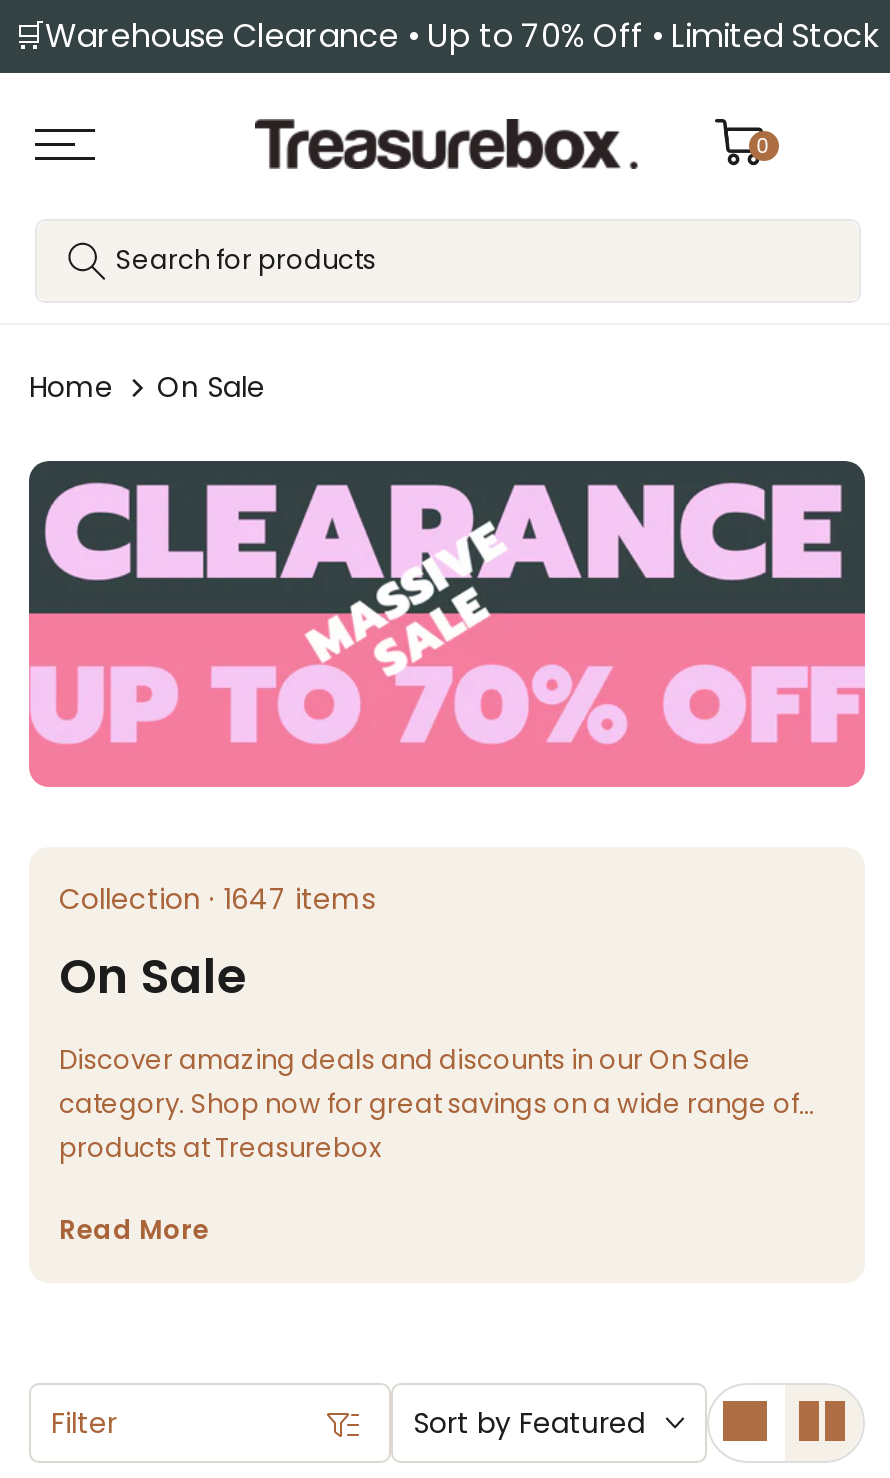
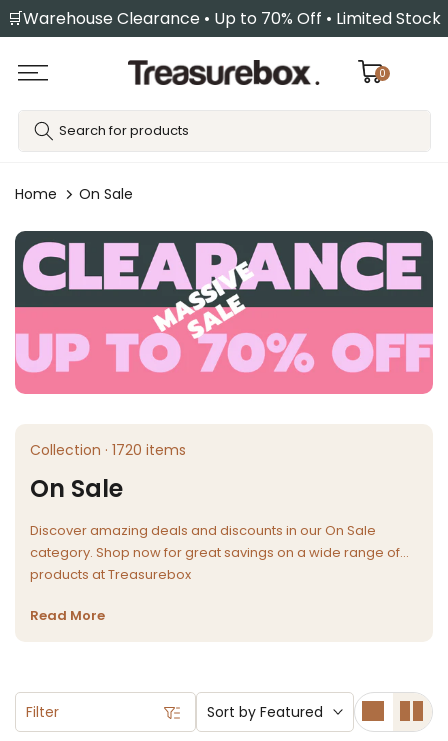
- Collection · 1647 items
+ Collection · 1720 items
